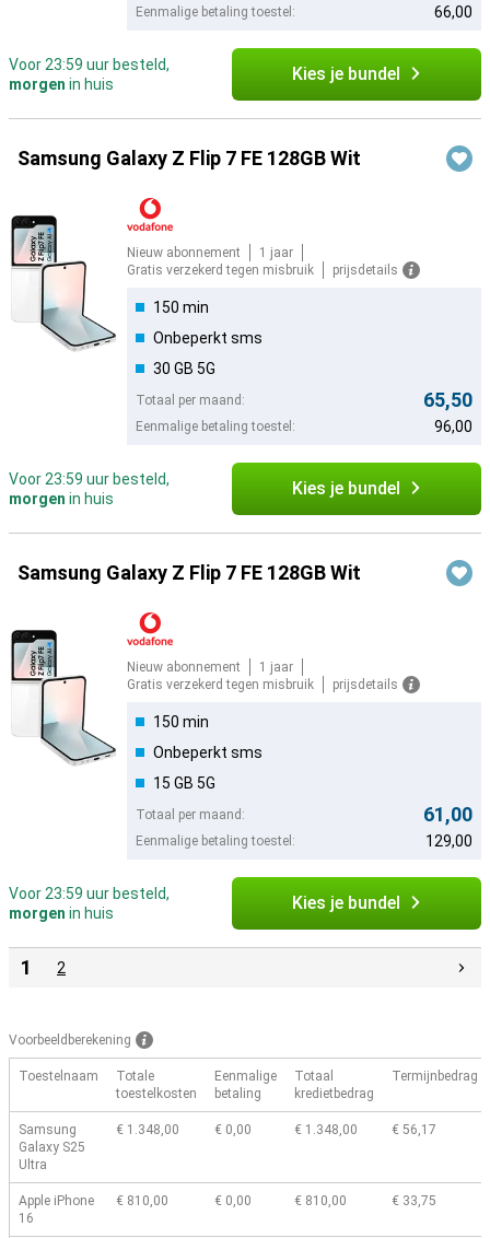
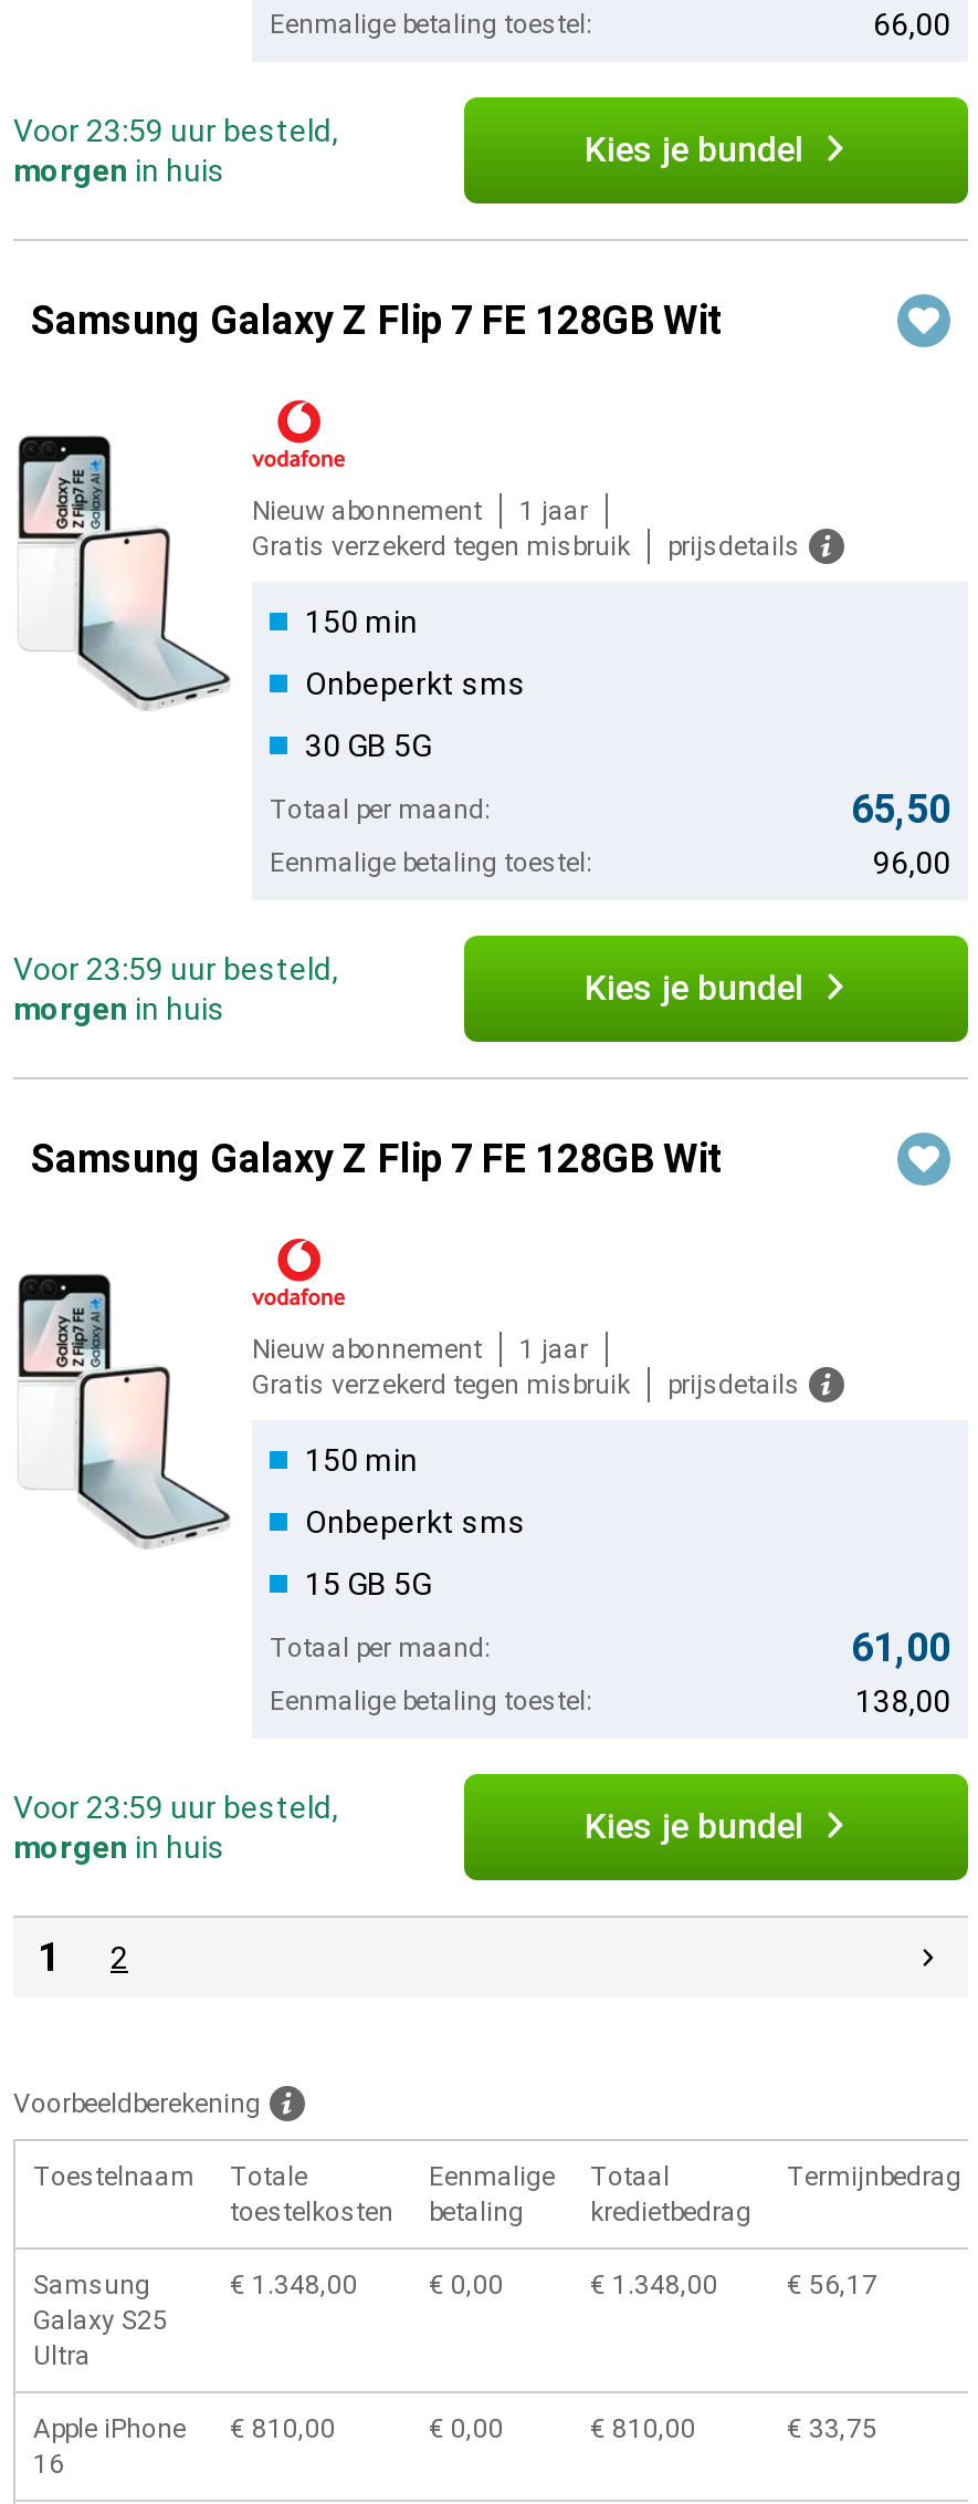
- 129,00
+ 138,00
